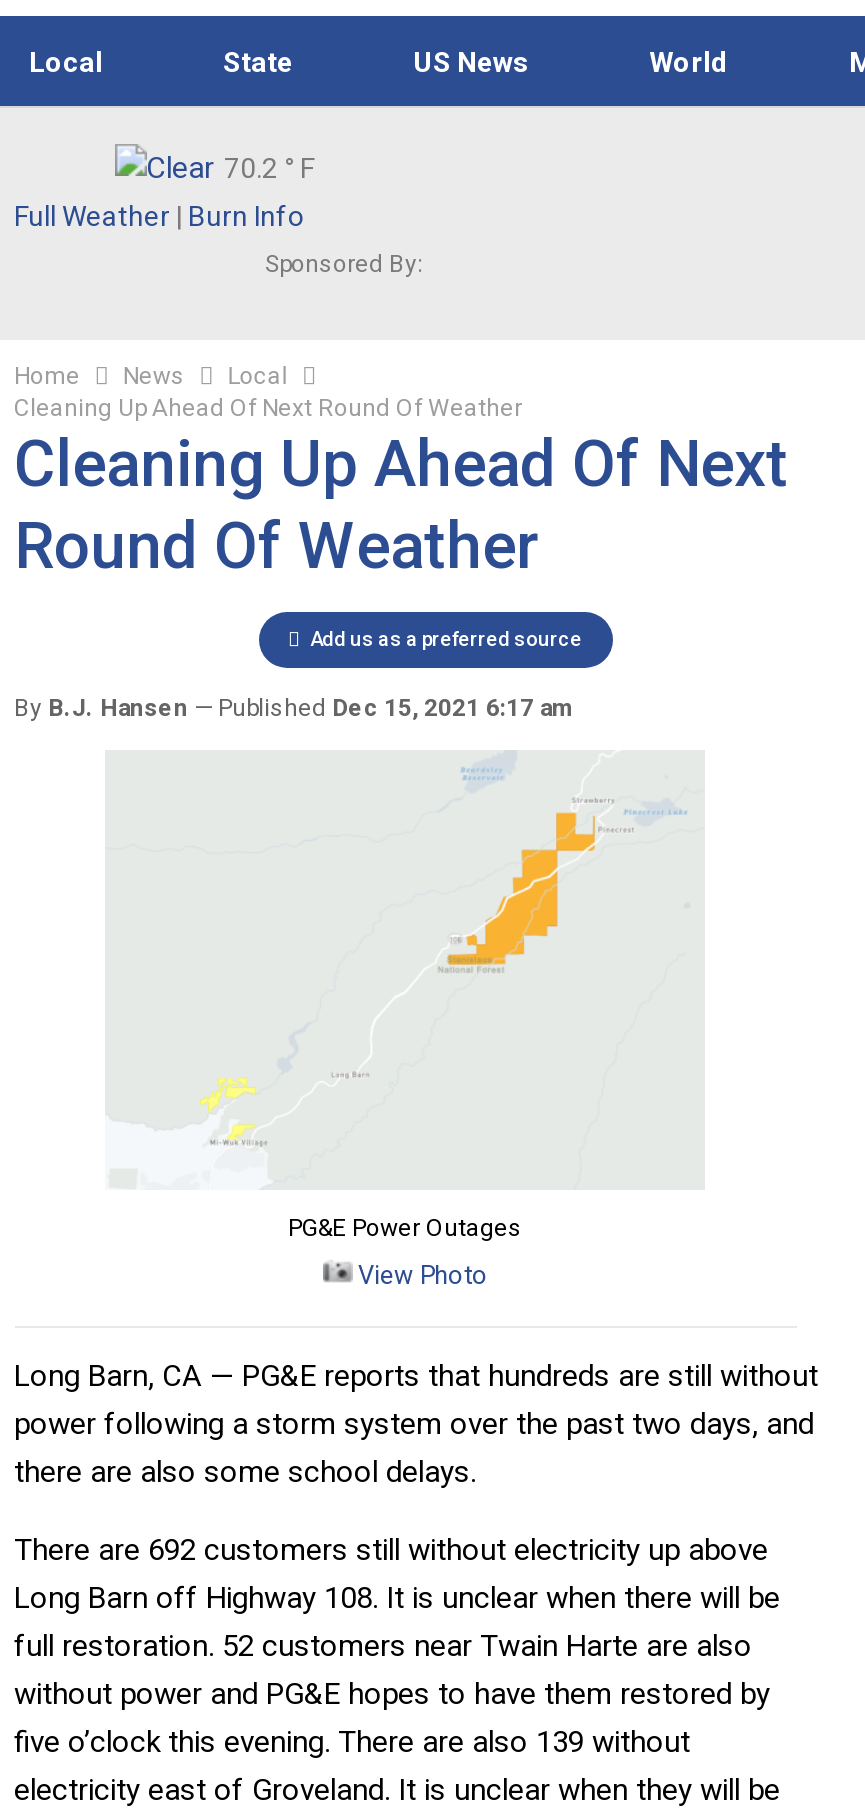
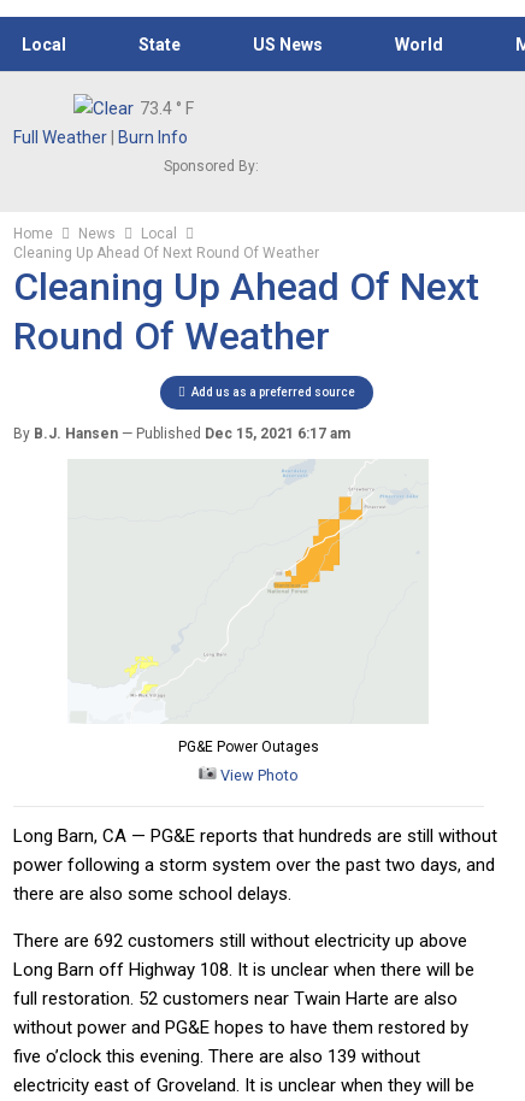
- 70.2 ° F
+ 73.4 ° F
